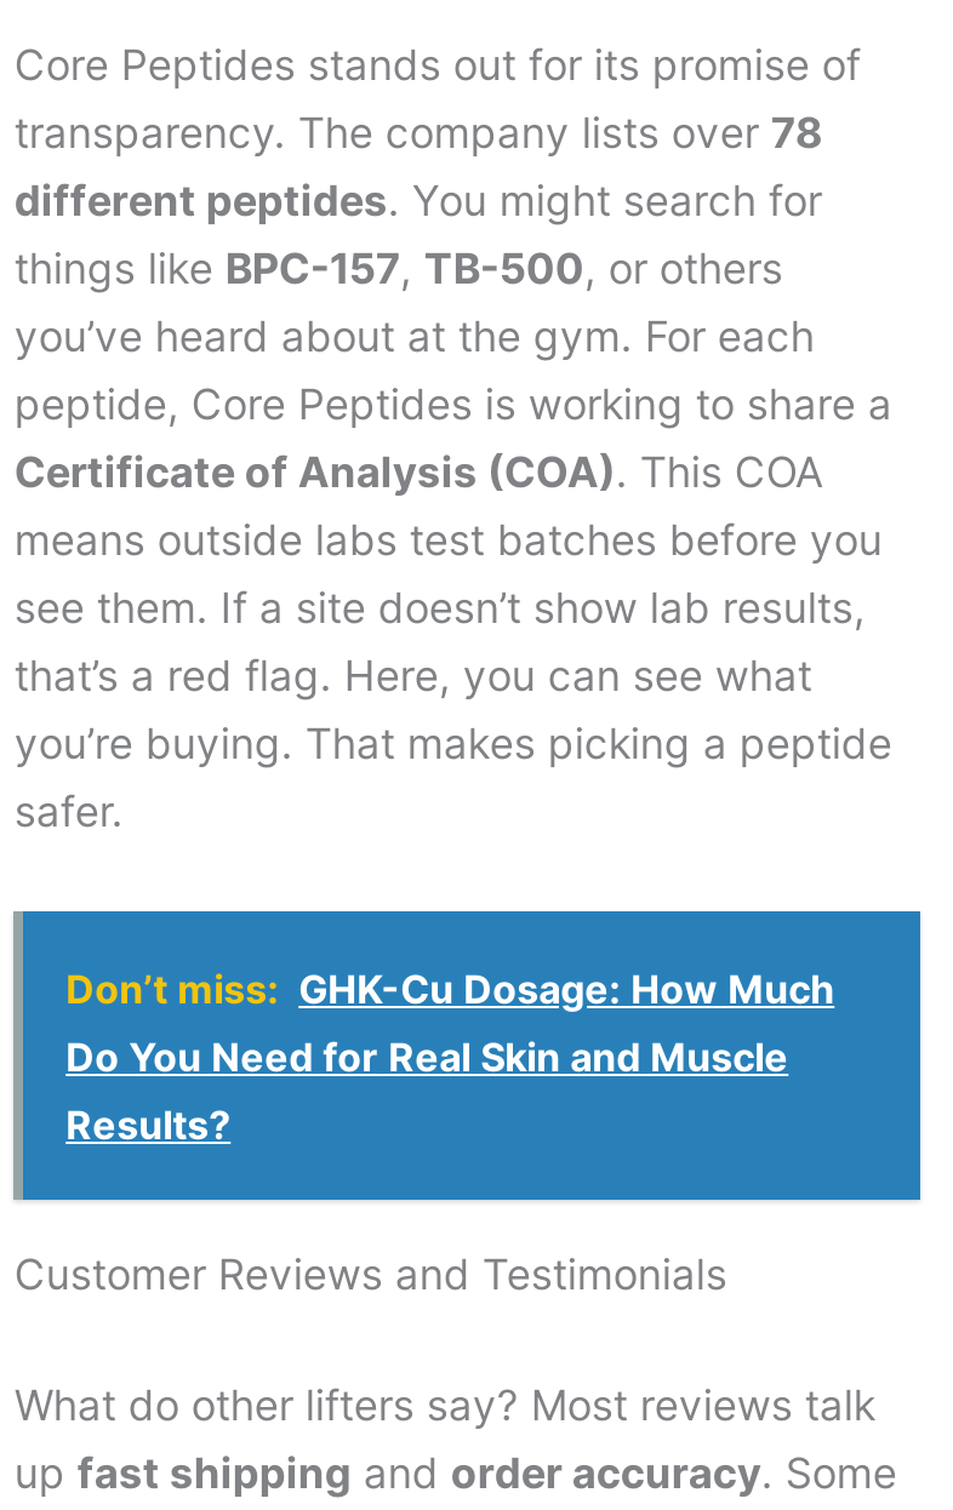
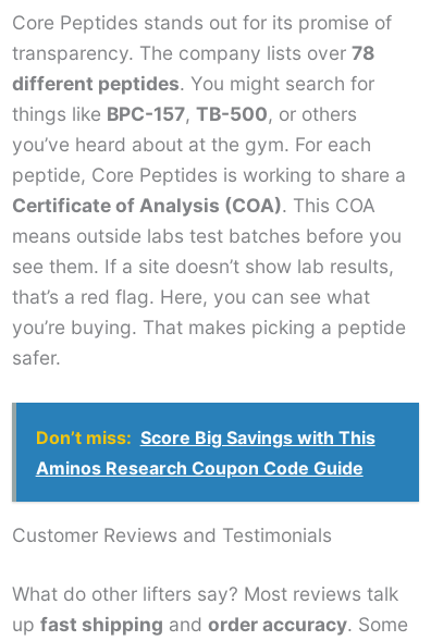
- Don’t miss: GHK-Cu Dosage: How Much
- Do You Need for Real Skin and Muscle
- Results?
+ Don’t miss: Score Big Savings with This
+ Aminos Research Coupon Code Guide
